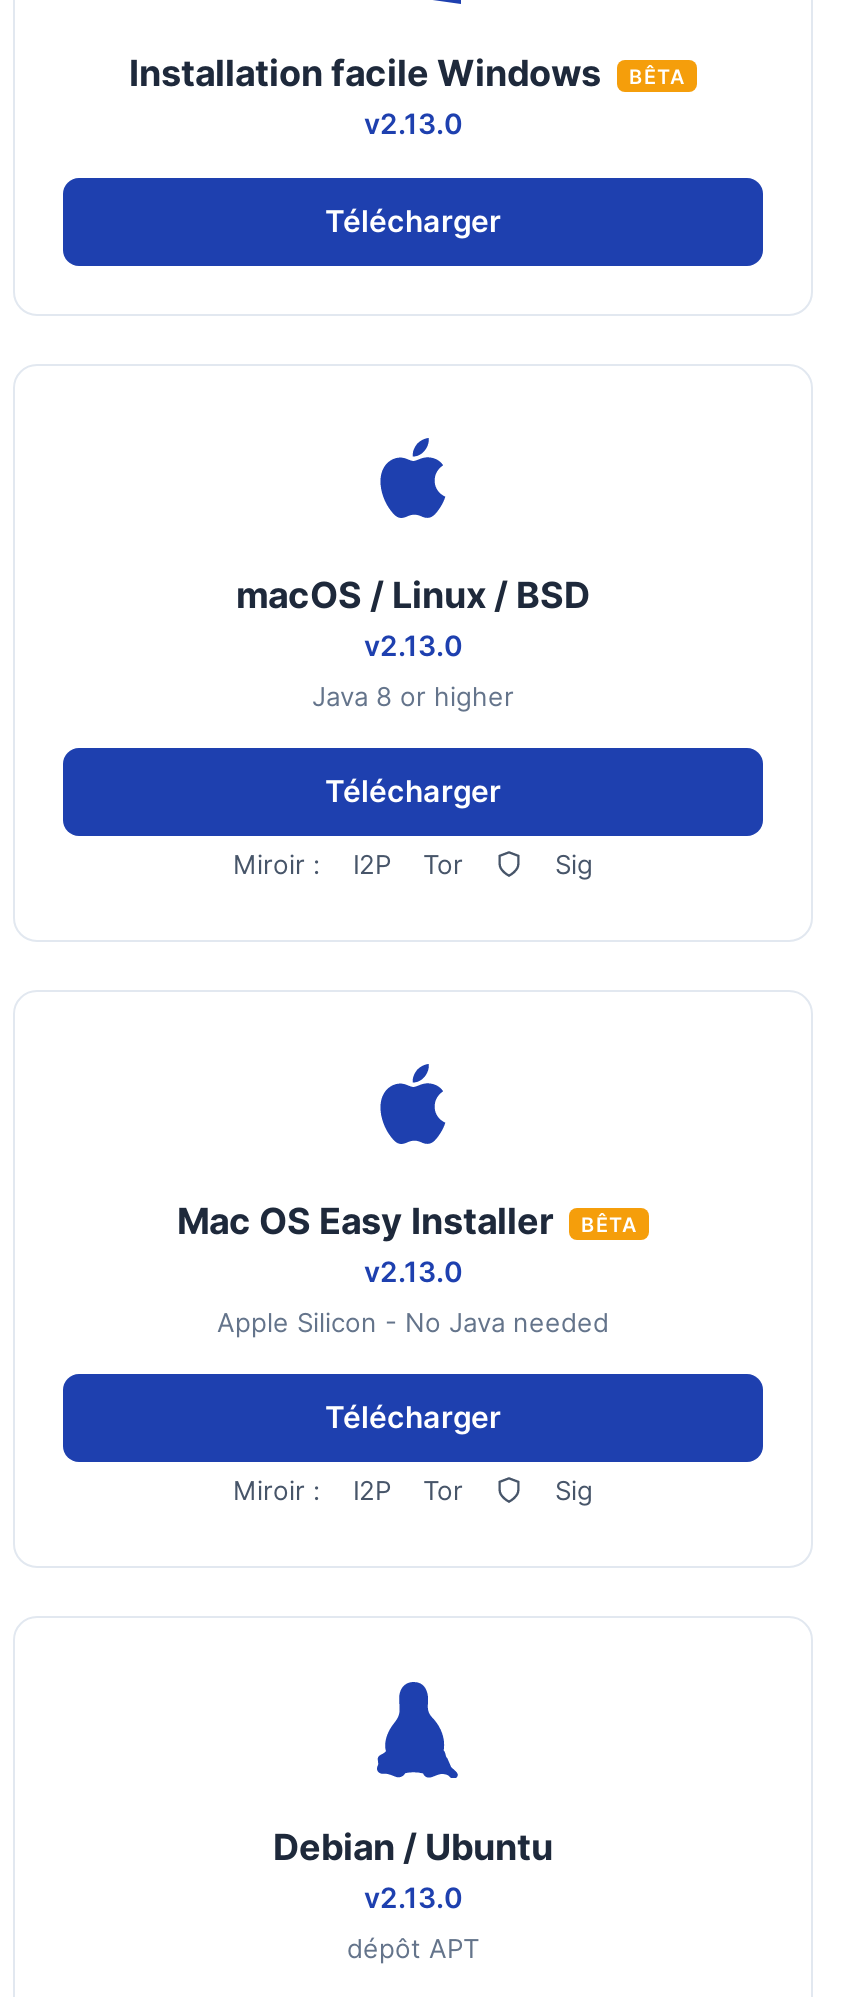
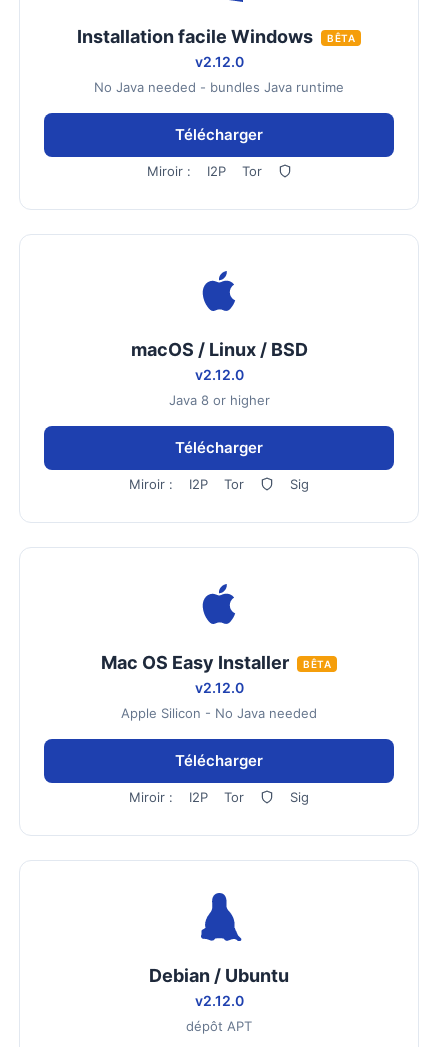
- v2.13.0
+ v2.12.0
+ No Java needed - bundles Java runtime

+ Miroir :
+ I2P
+ Tor

- v2.13.0
+ v2.12.0

- v2.13.0
+ v2.12.0

- v2.13.0
+ v2.12.0
